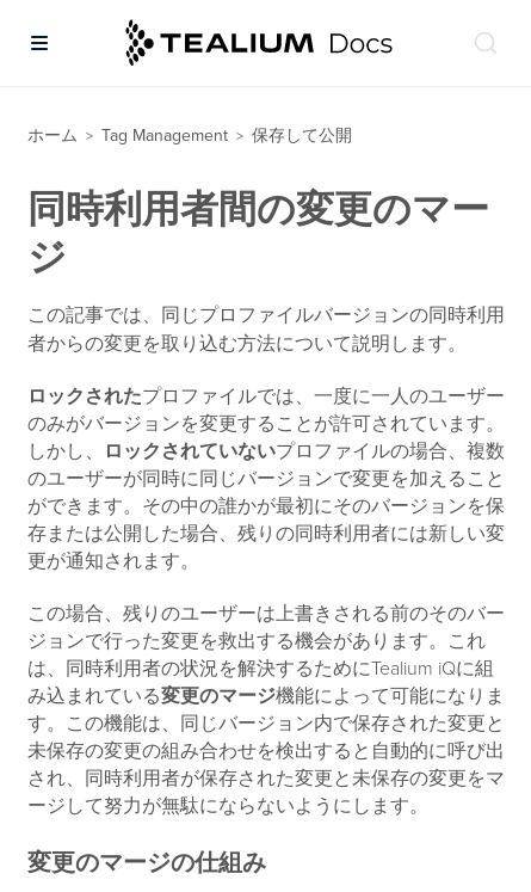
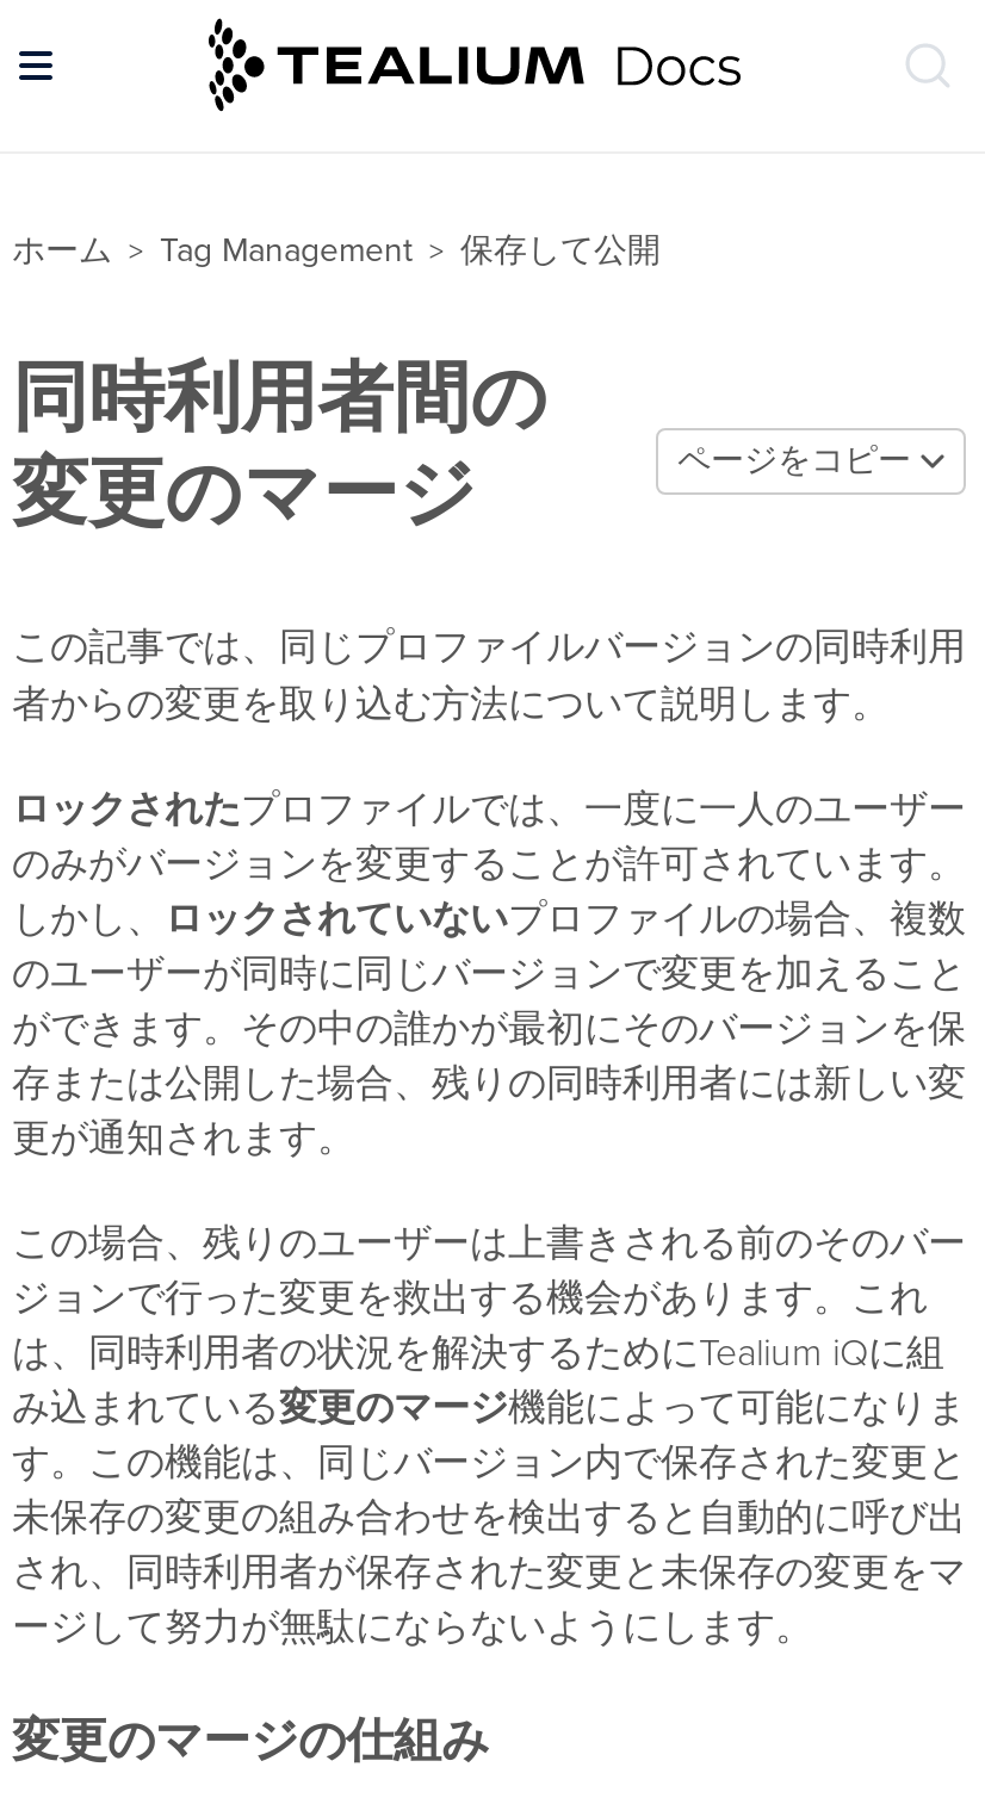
- 同時利用者間の変更のマー
- ジ
+ 同時利用者間の
+ 変更のマージ
+ ページをコピー
